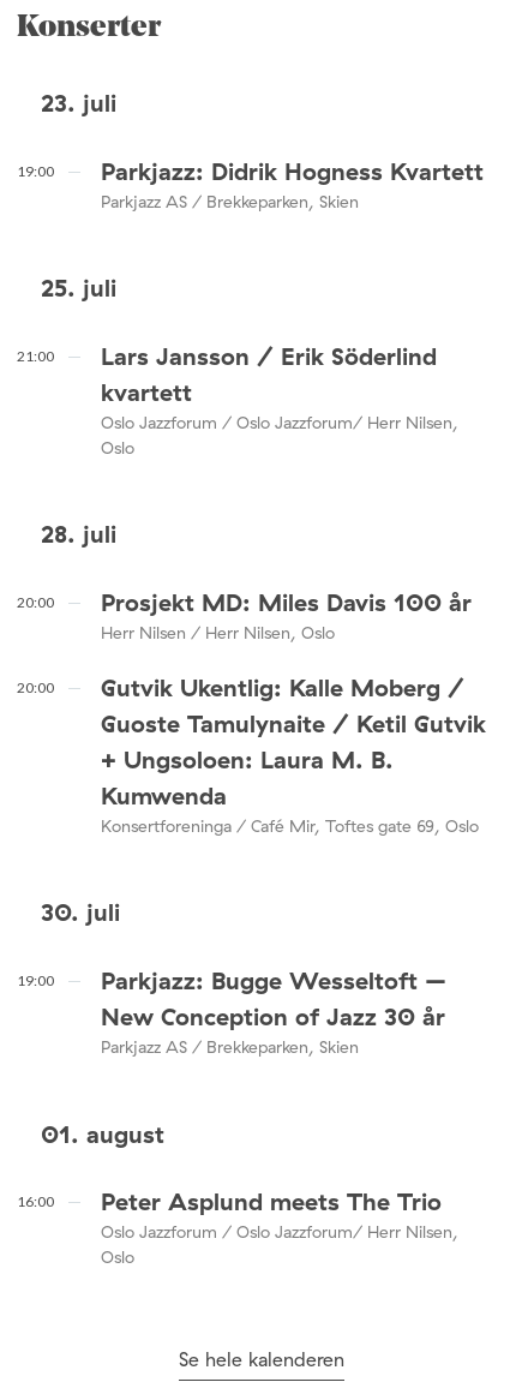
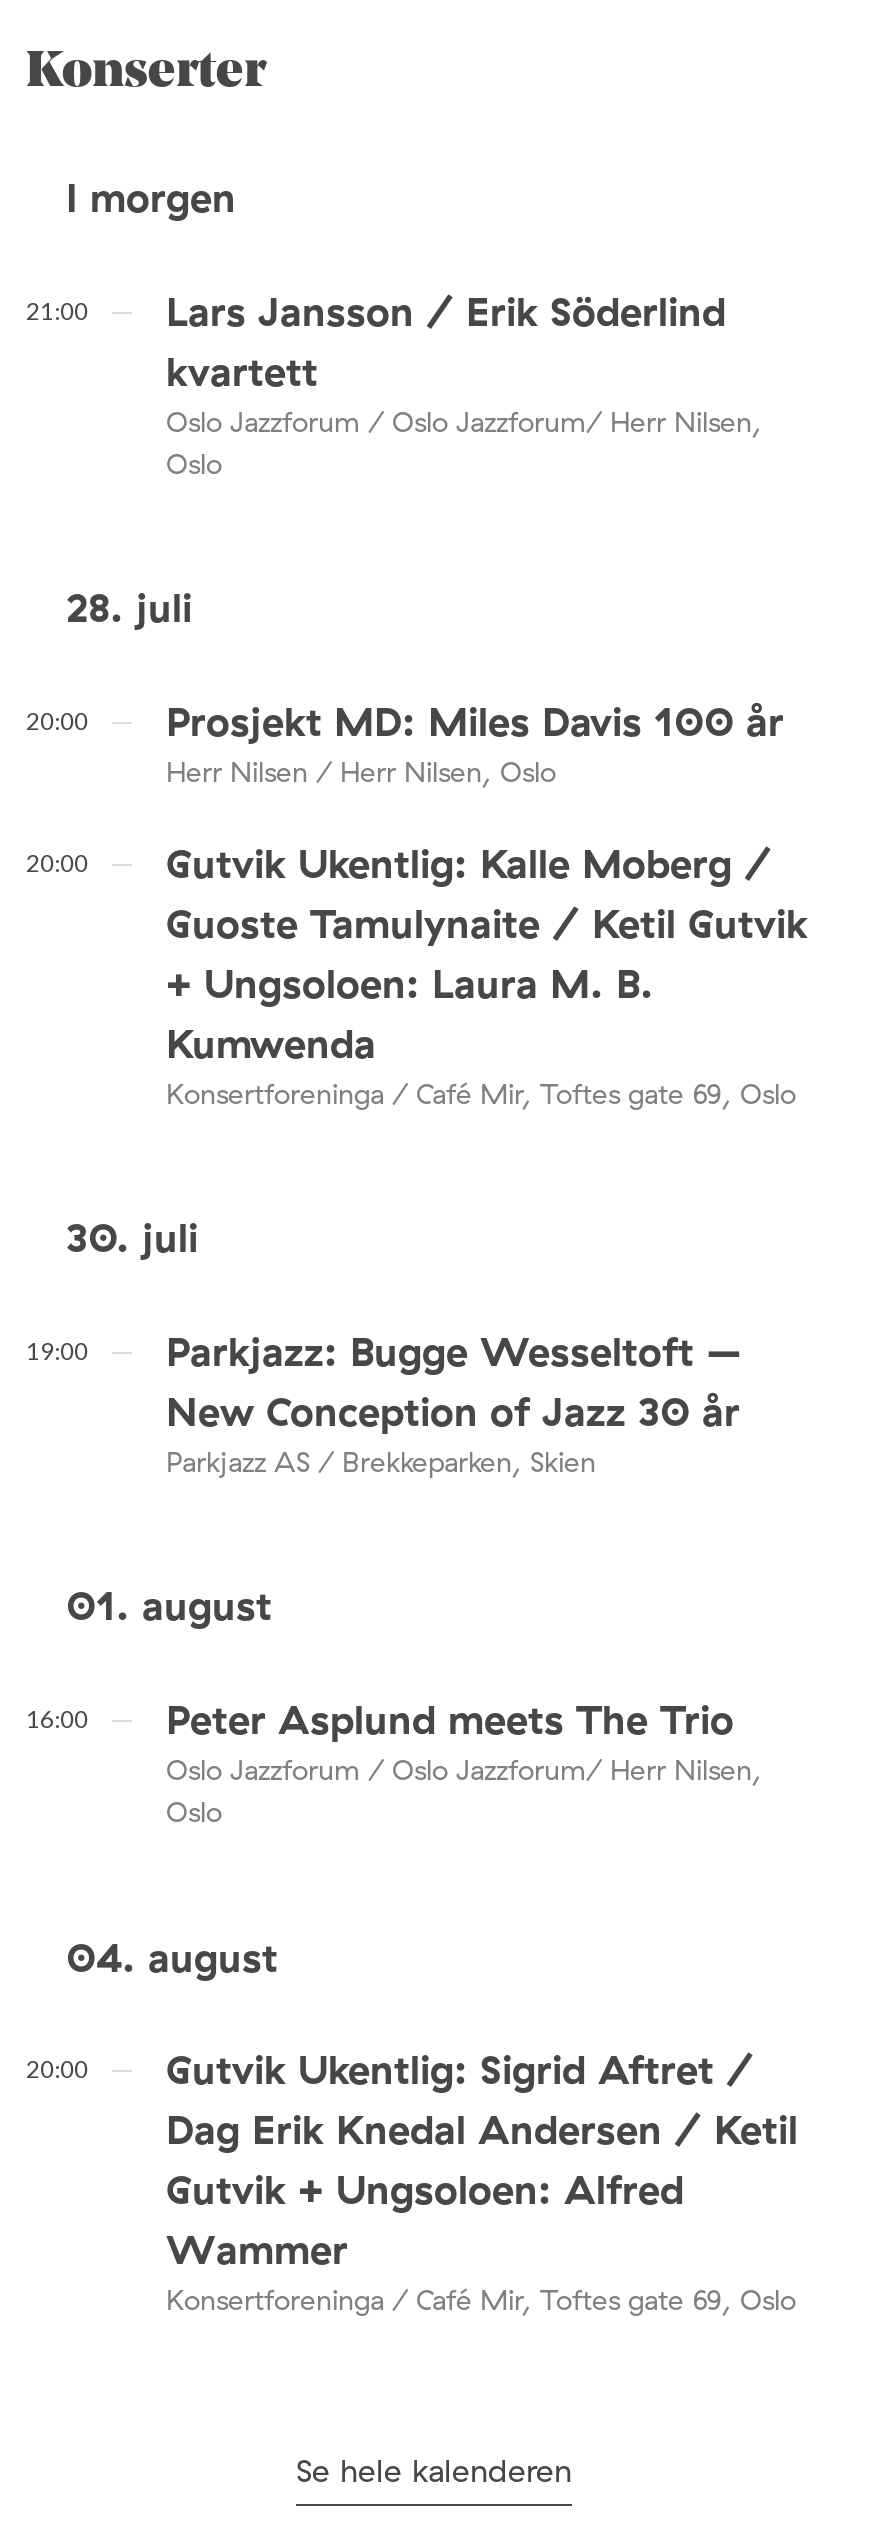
- 23. juli
- 19:00
- Parkjazz: Didrik Hogness Kvartett
- Parkjazz AS / Brekkeparken, Skien
- 25. juli
+ I morgen

moved up: 21:00 | Lars Jansson / Erik Söderlind | kvartett | ... | Oslo Jazzforum / Oslo Jazzforum/ Herr Nilsen, | Oslo

+ 04. august
+ 20:00
+ Gutvik Ukentlig: Sigrid Aftret /
+ Dag Erik Knedal Andersen / Ketil
+ Gutvik + Ungsoloen: Alfred
+ Wammer
+ Konsertforeninga / Café Mir, Toftes gate 69, Oslo
